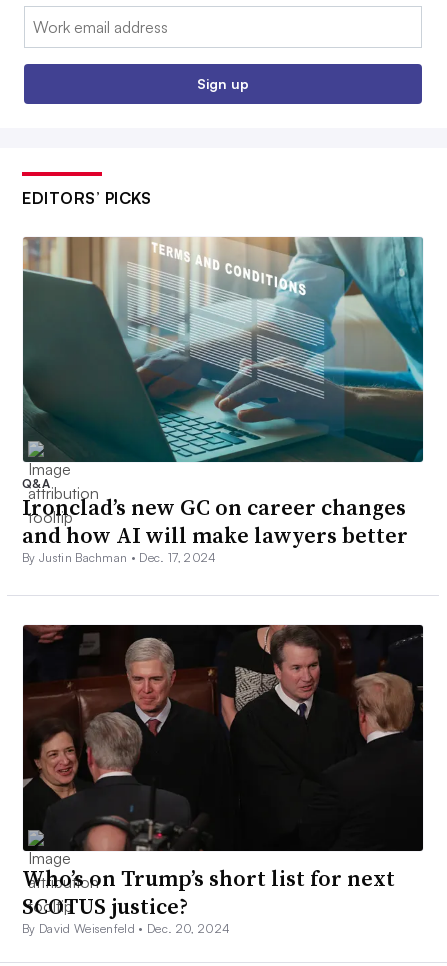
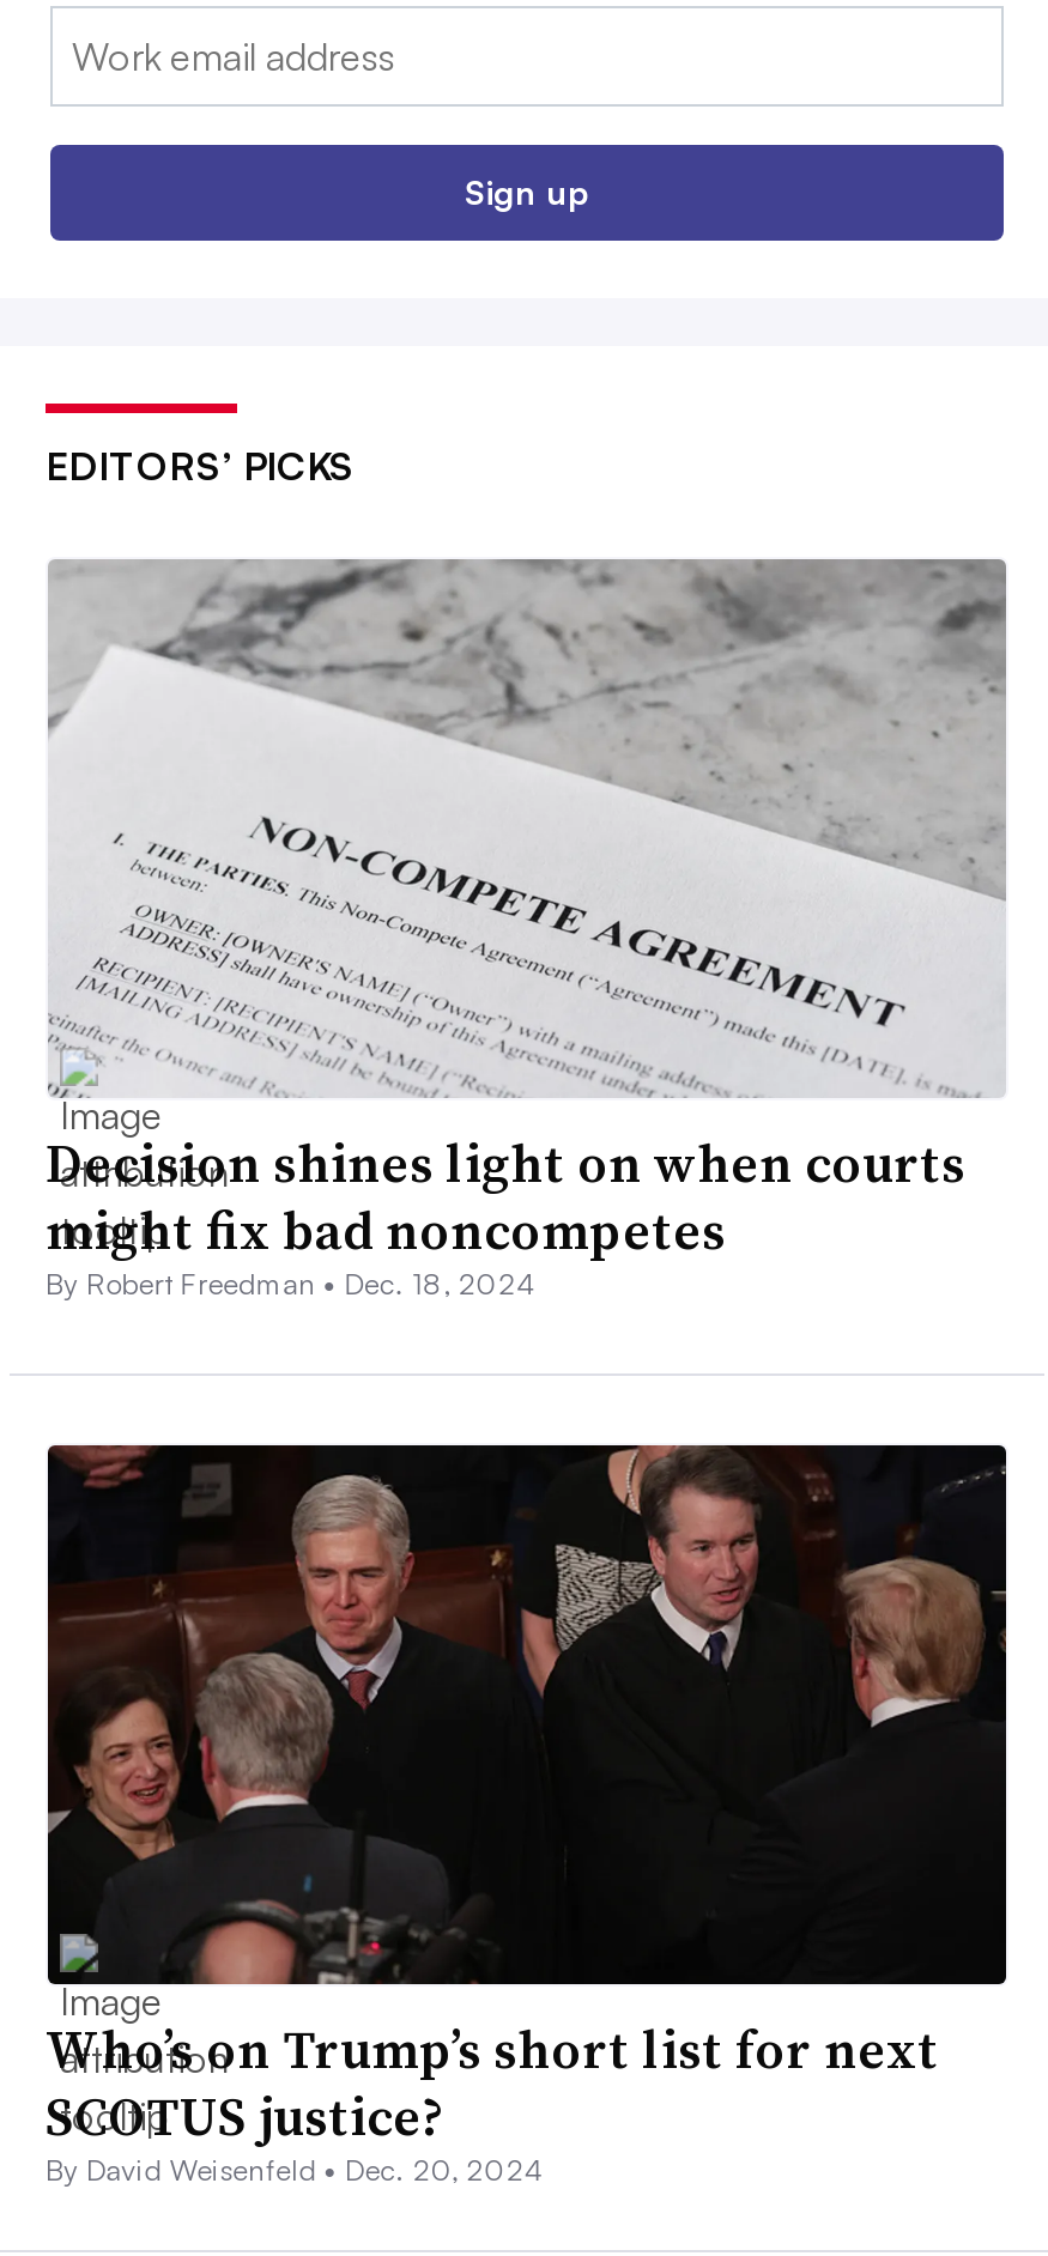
- [image]
- Q&A
- Ironclad’s new GC on career changes
- and how AI will make lawyers better
- By Justin Bachman • Dec. 17, 2024
+ [image]
+ Decision shines light on when courts
+ might fix bad noncompetes
+ By Robert Freedman • Dec. 18, 2024
